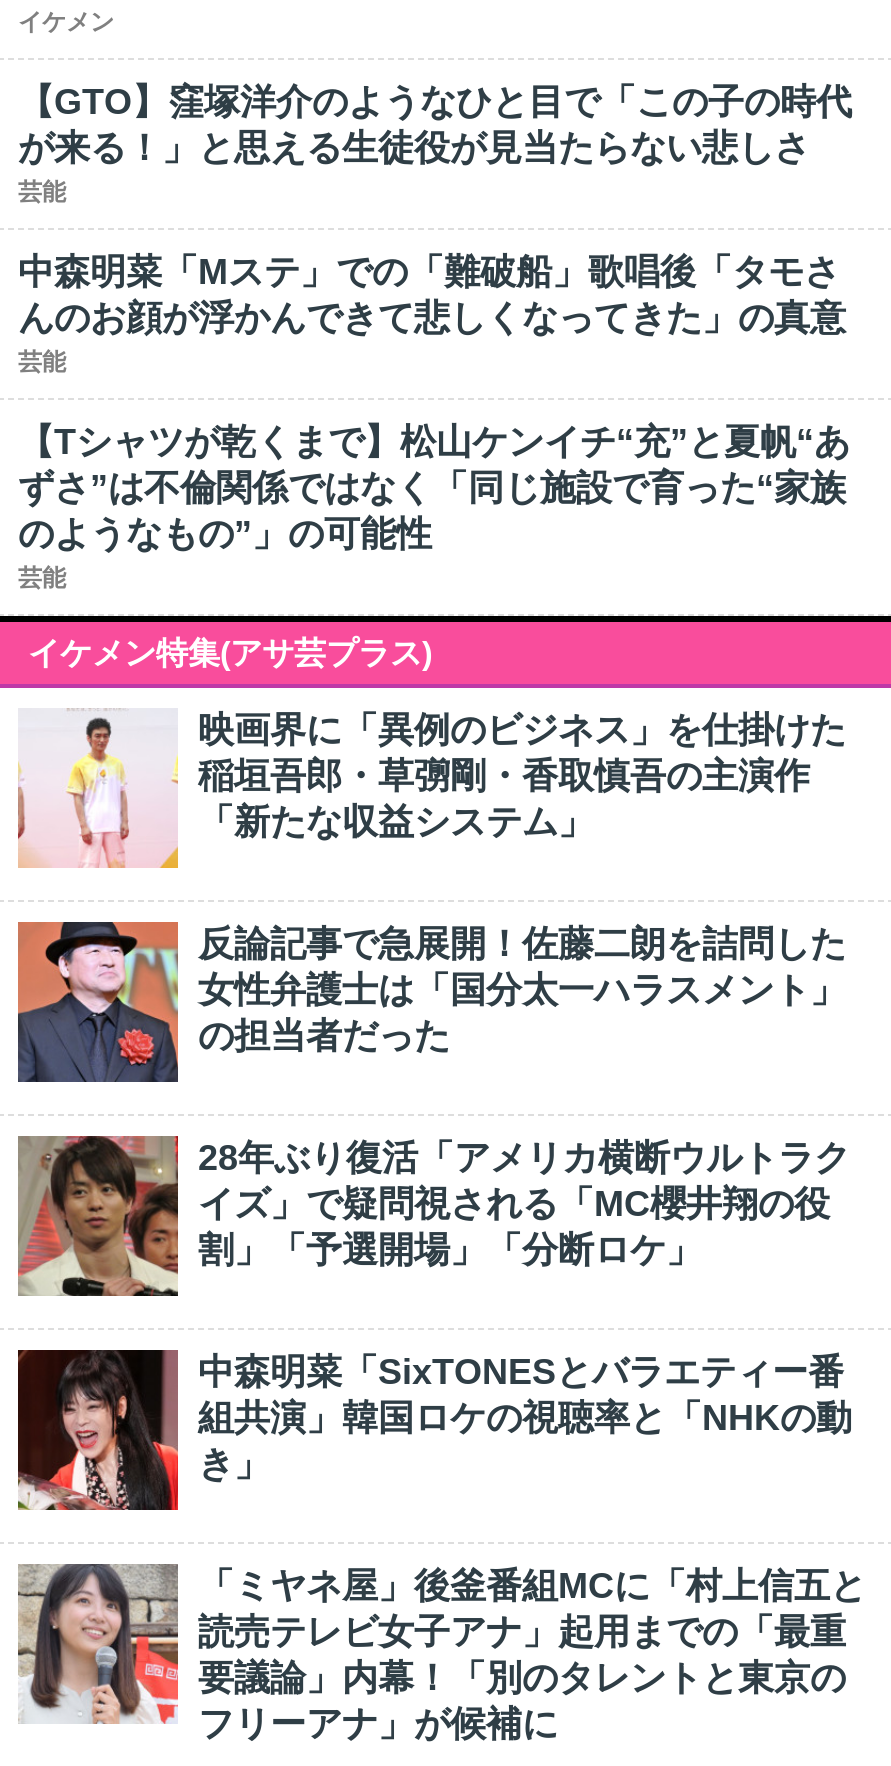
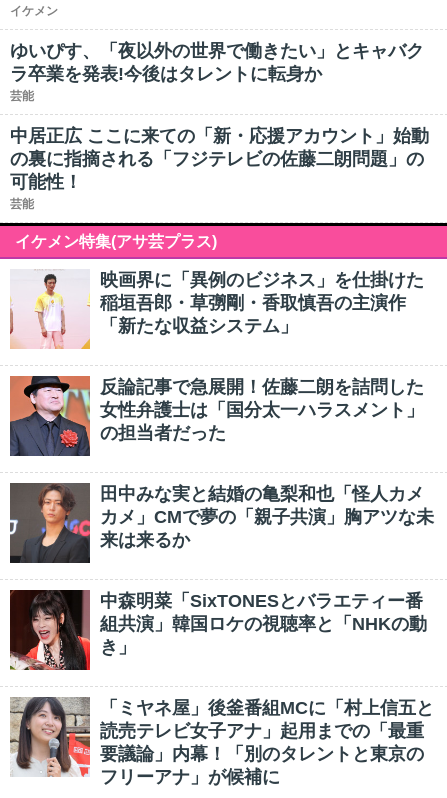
- 【GTO】窪塚洋介のようなひと目で「この子の時代
- が来る！」と思える生徒役が見当たらない悲しさ
+ ゆいぴす、「夜以外の世界で働きたい」とキャバク
+ ラ卒業を発表!今後はタレントに転身か

- 中森明菜「Mステ」での「難破船」歌唱後「タモさ
- んのお顔が浮かんできて悲しくなってきた」の真意
- 芸能
- 【Tシャツが乾くまで】松山ケンイチ“充”と夏帆“あ
- ずさ”は不倫関係ではなく「同じ施設で育った“家族
- のようなもの”」の可能性
+ 中居正広 ここに来ての「新・応援アカウント」始動
+ の裏に指摘される「フジテレビの佐藤二朗問題」の
+ 可能性！

- [image]
- 28年ぶり復活「アメリカ横断ウルトラク
- イズ」で疑問視される「MC櫻井翔の役
- 割」「予選開場」「分断ロケ」
+ [image]
+ 田中みな実と結婚の亀梨和也「怪人カメ
+ カメ」CMで夢の「親子共演」胸アツな未
+ 来は来るか
